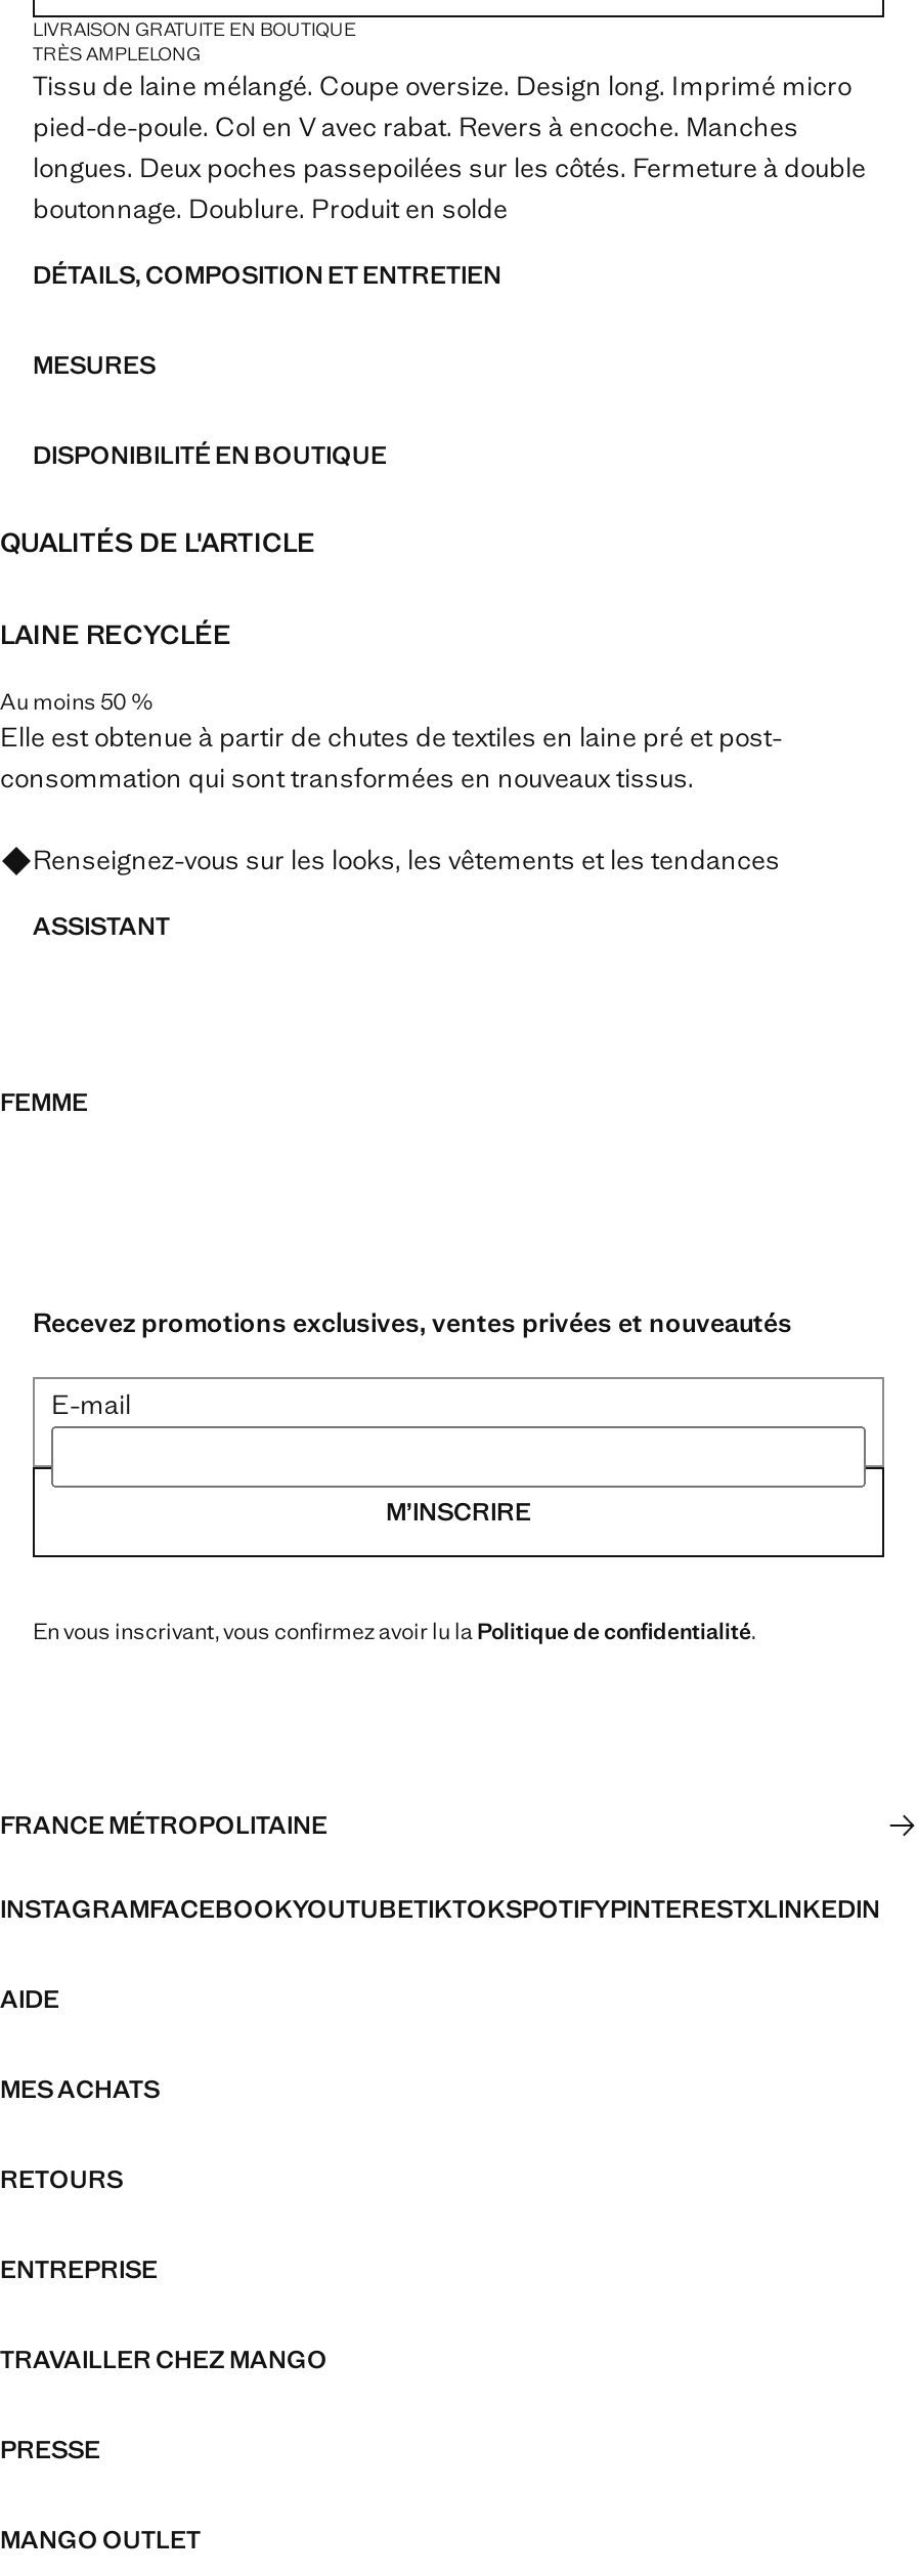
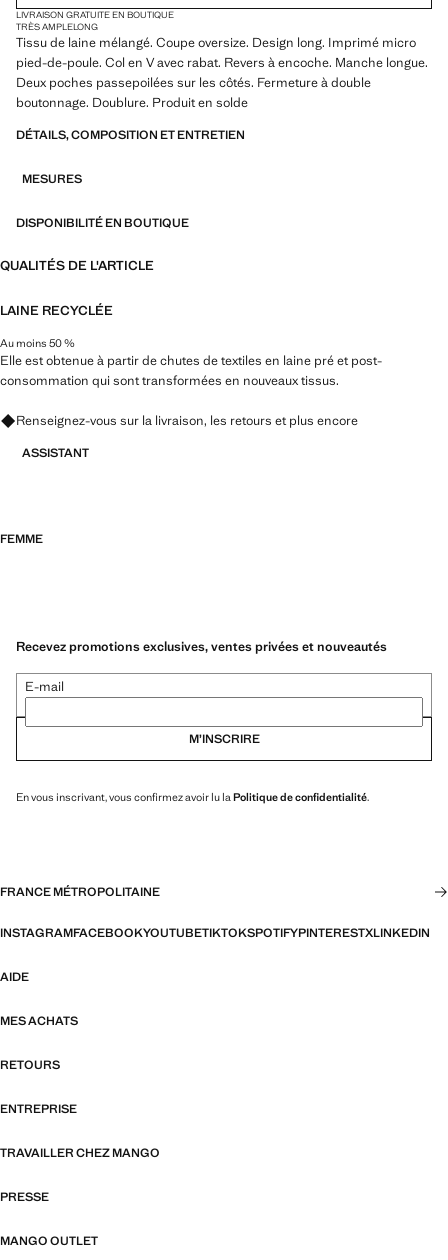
- pied-de-poule. Col en V avec rabat. Revers à encoche. Manches
- longues. Deux poches passepoilées sur les côtés. Fermeture à double
+ pied-de-poule. Col en V avec rabat. Revers à encoche. Manche longue.
+ Deux poches passepoilées sur les côtés. Fermeture à double

- Renseignez-vous sur les looks, les vêtements et les tendances
+ Renseignez-vous sur la livraison, les retours et plus encore
